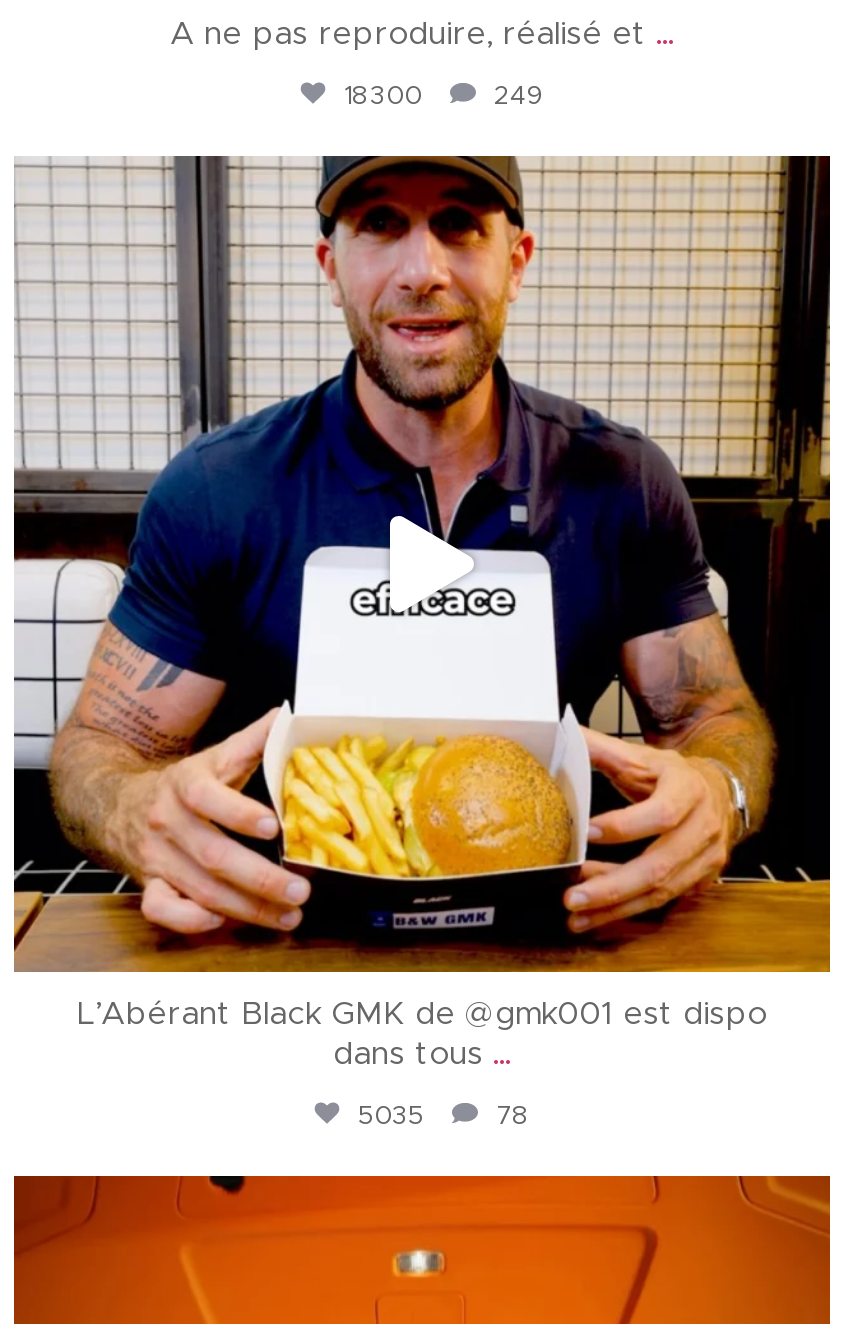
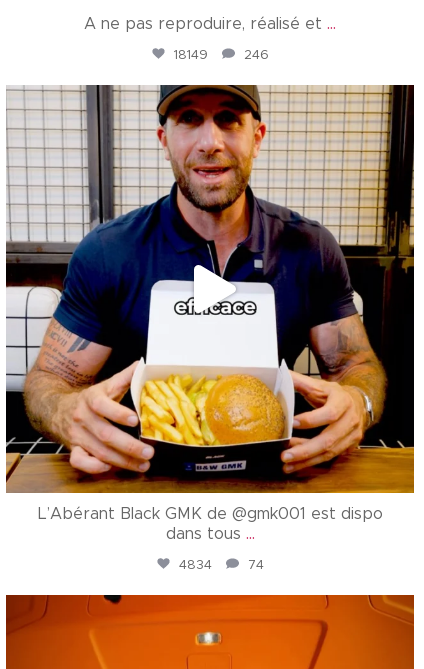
- 18300
+ 18149

- 249
+ 246

- 5035
+ 4834

- 78
+ 74
